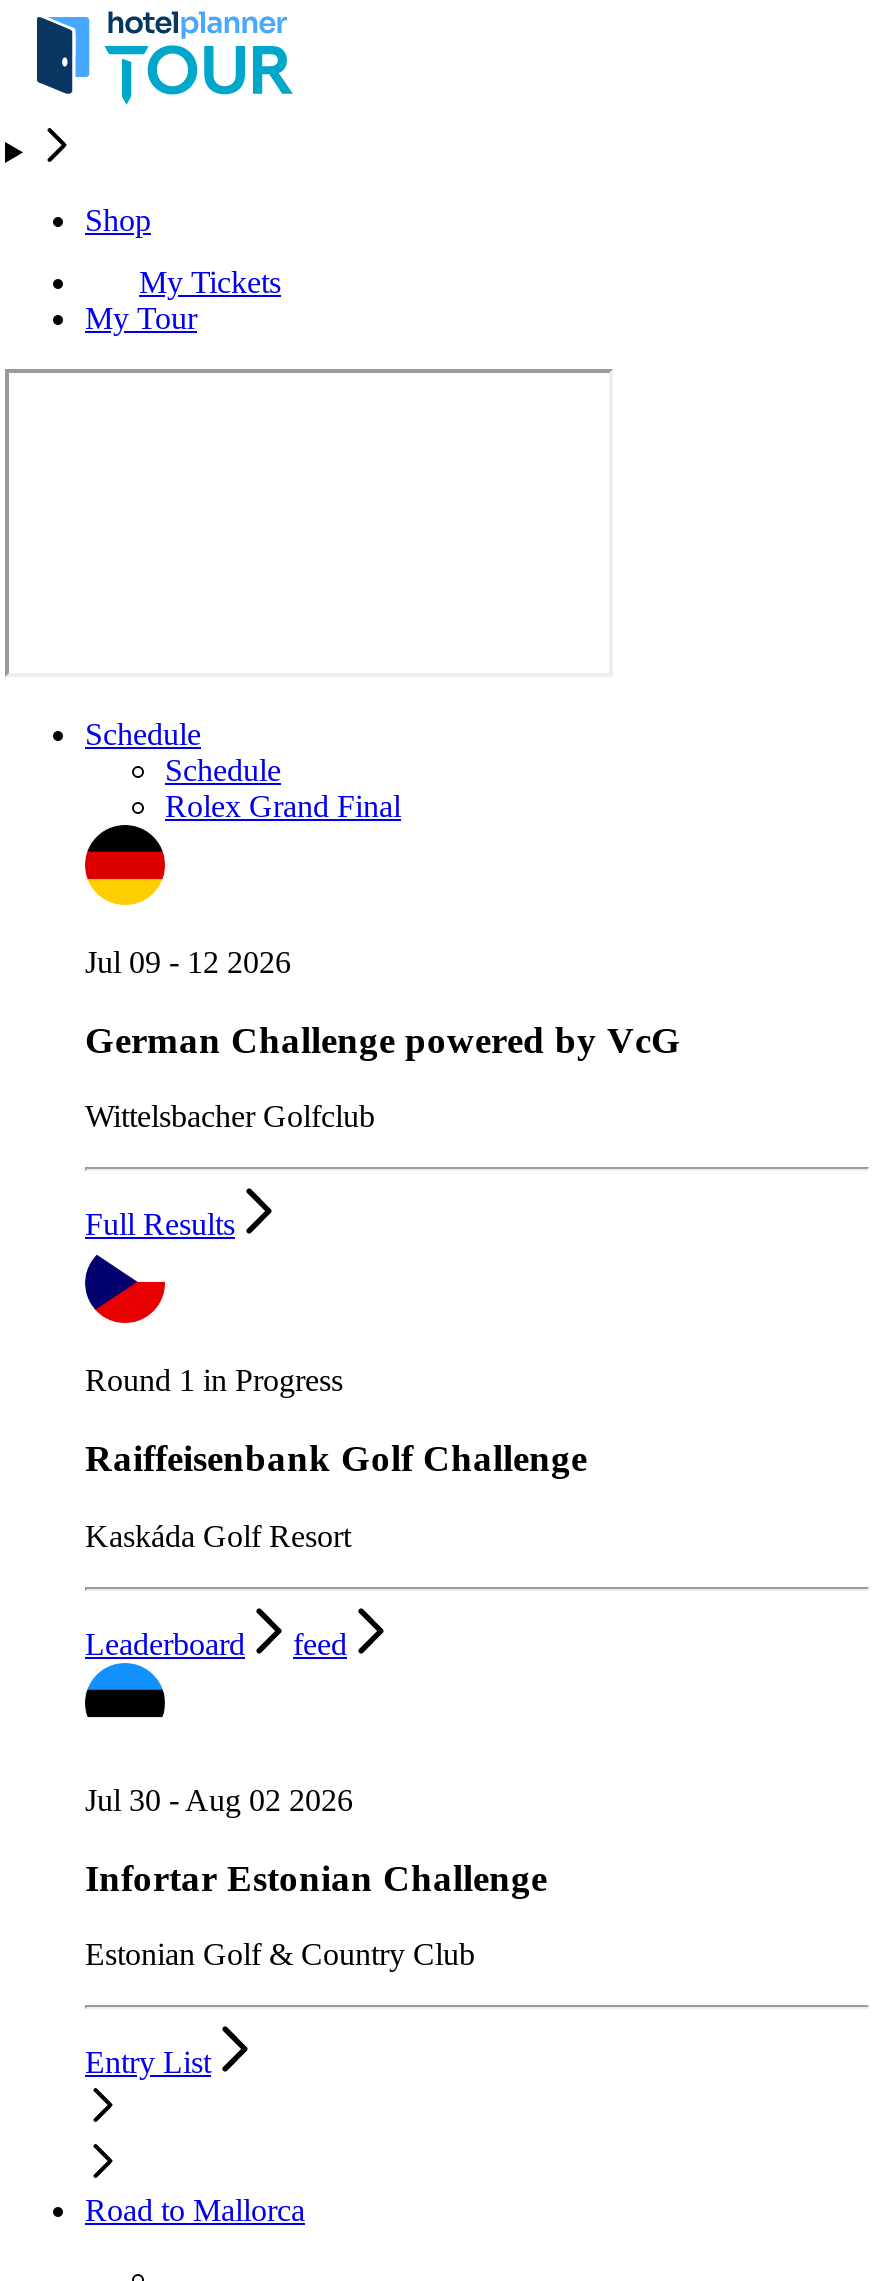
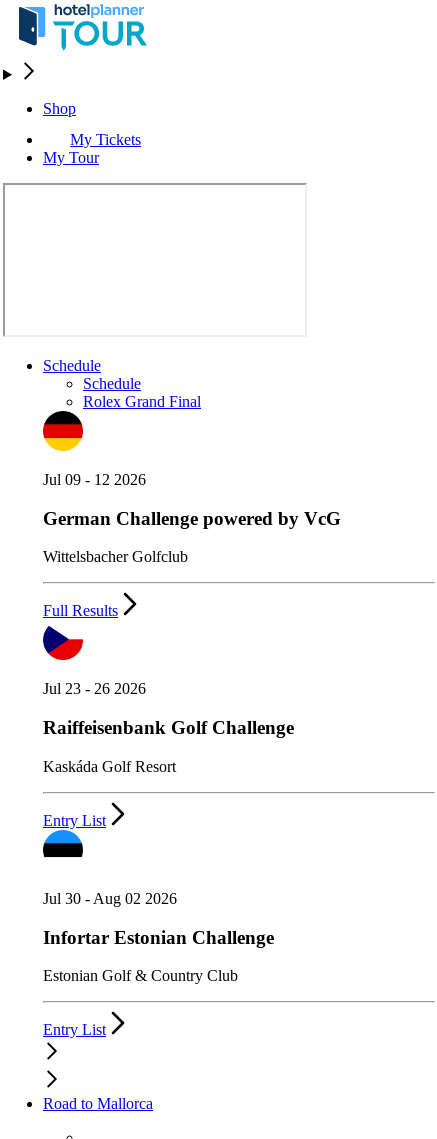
- Round 1 in Progress
+ Jul 23 - 26 2026

- Leaderboard
- feed
+ Entry List
